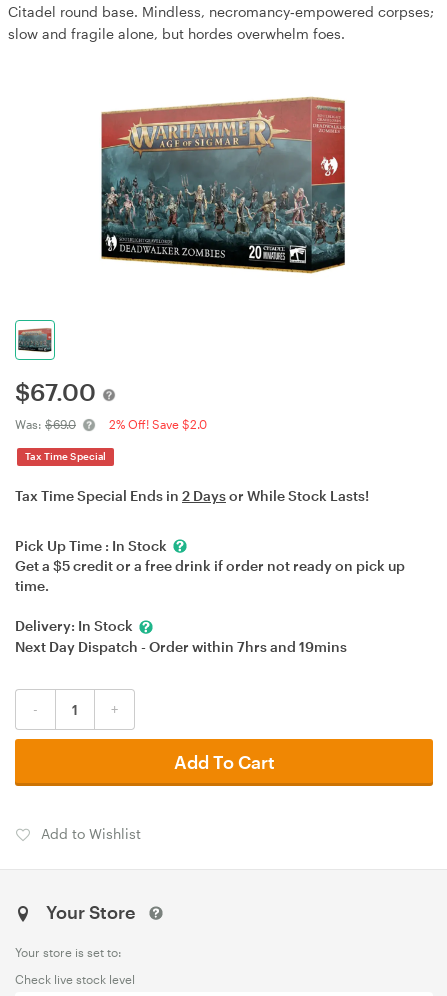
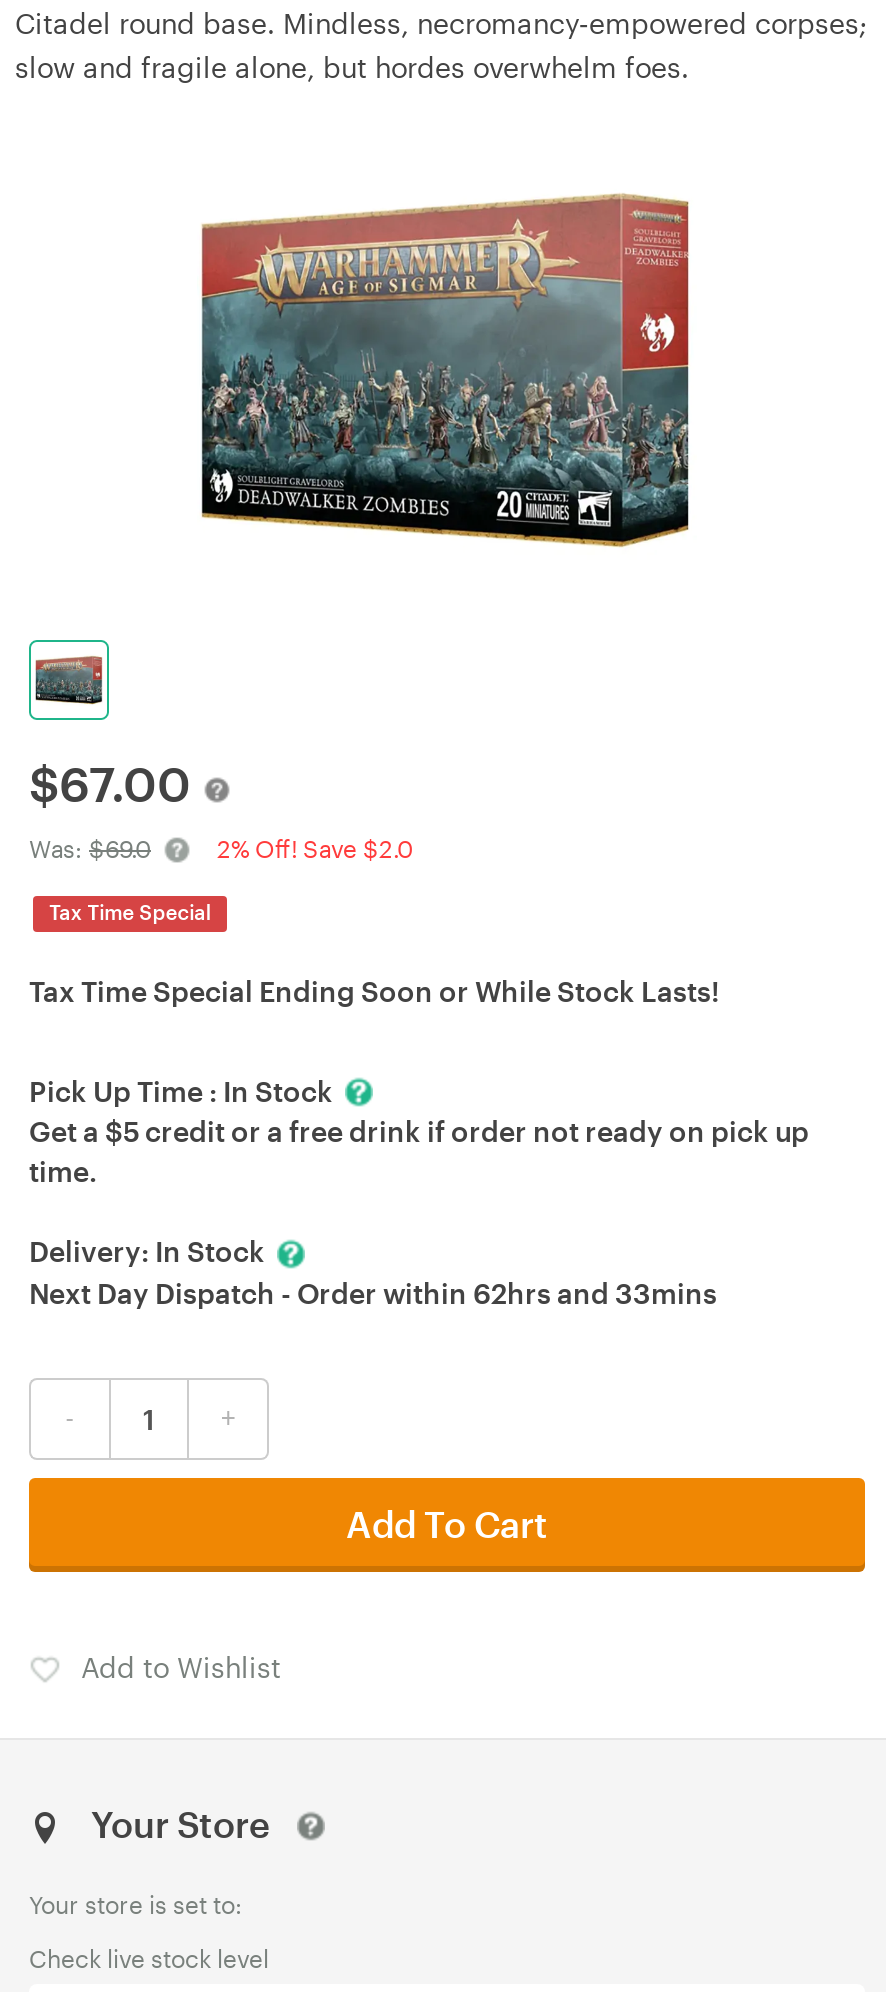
- Tax Time Special Ends in 2 Days or While Stock Lasts!
+ Tax Time Special Ending Soon or While Stock Lasts!

- Next Day Dispatch - Order within 7hrs and 19mins
+ Next Day Dispatch - Order within 62hrs and 33mins
